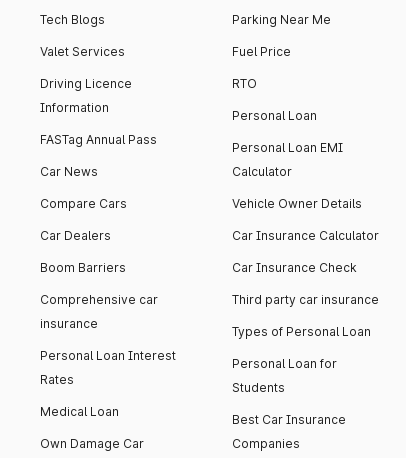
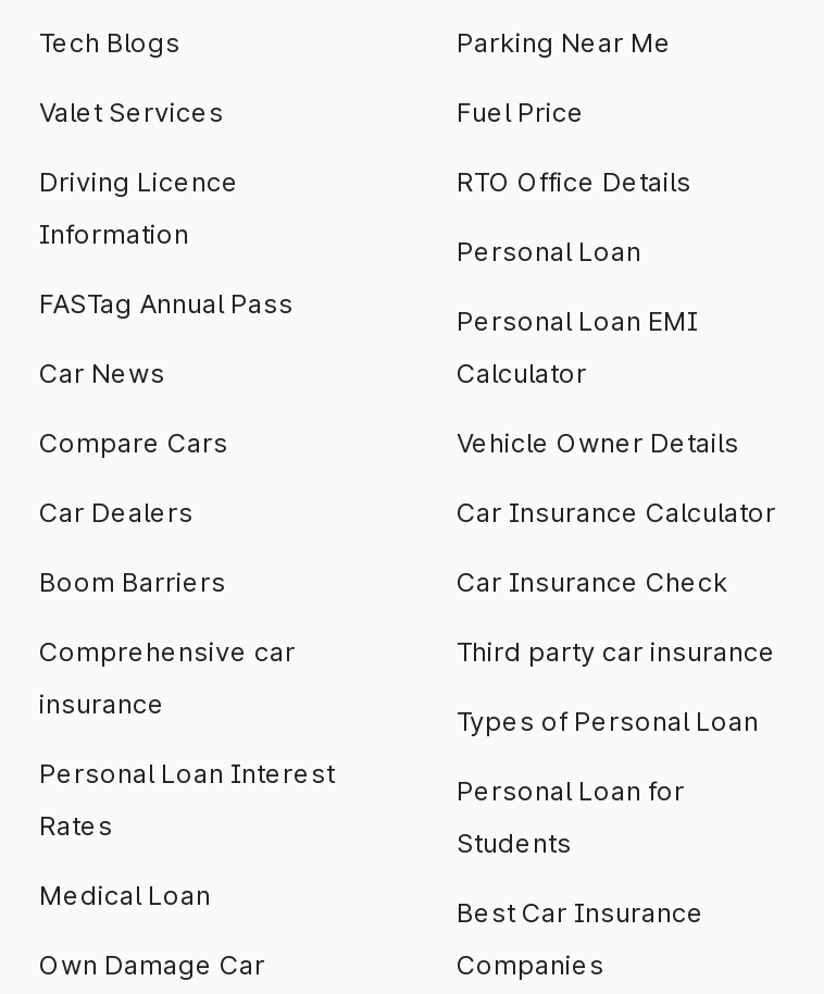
- RTO
+ RTO Office Details
